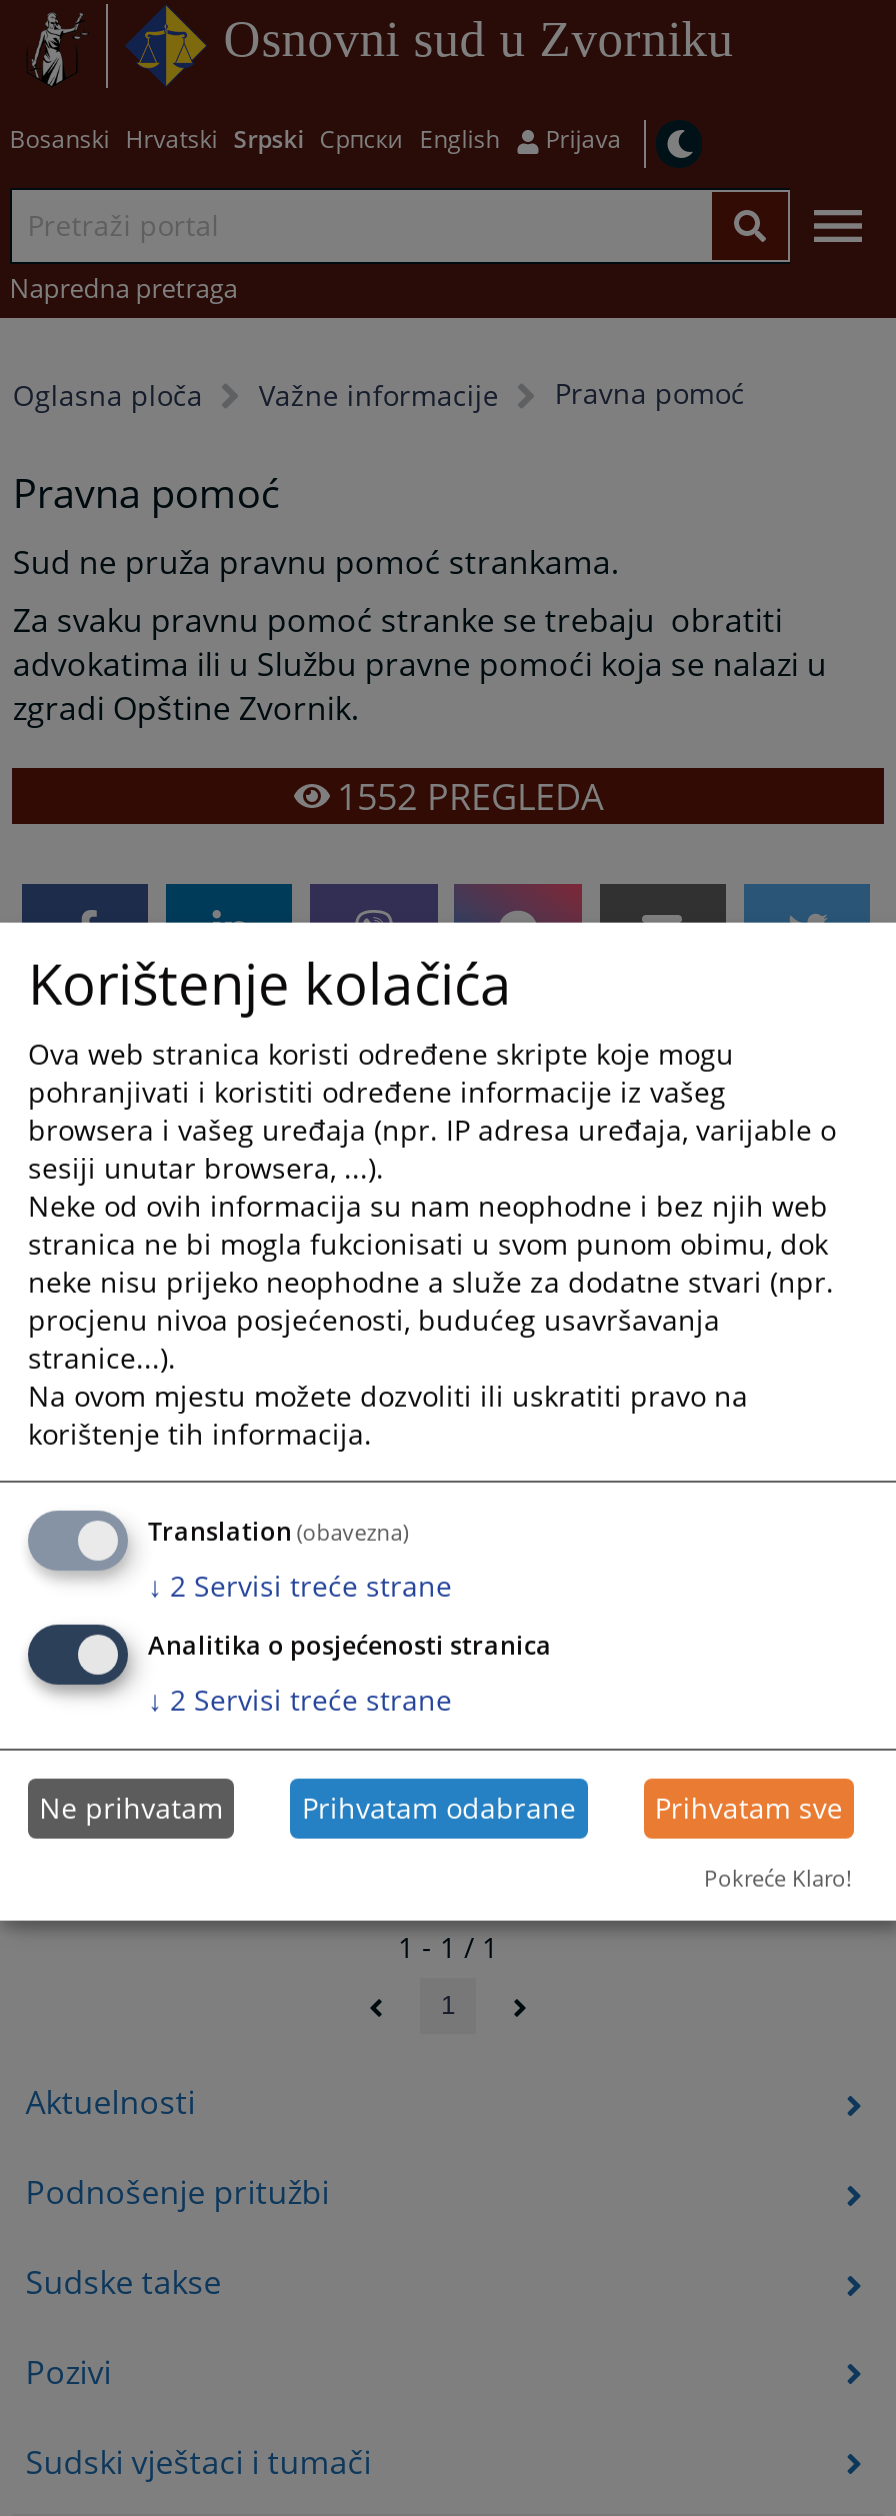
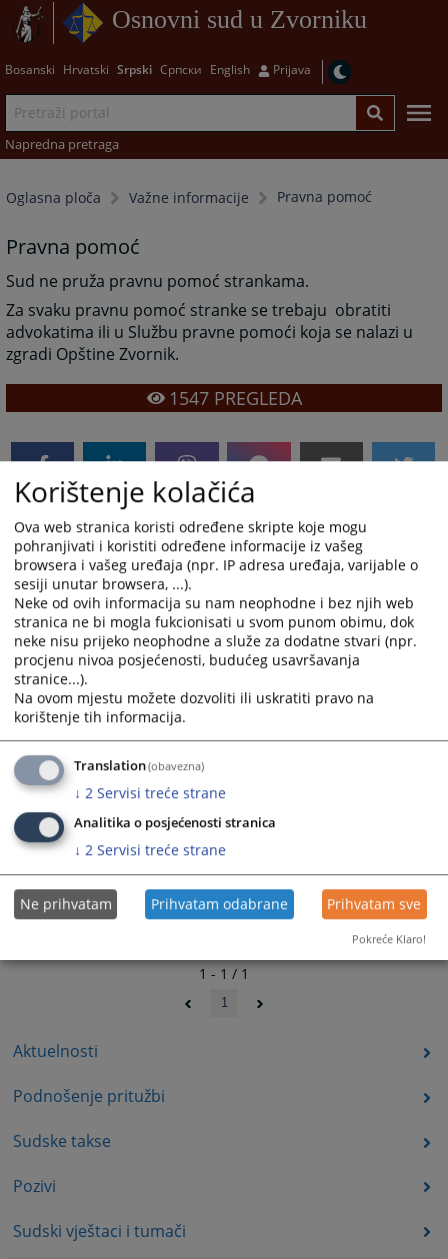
- 1552 PREGLEDA
+ 1547 PREGLEDA
